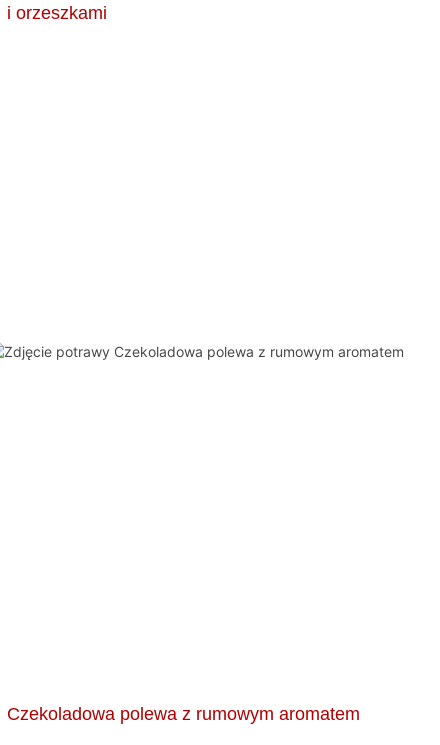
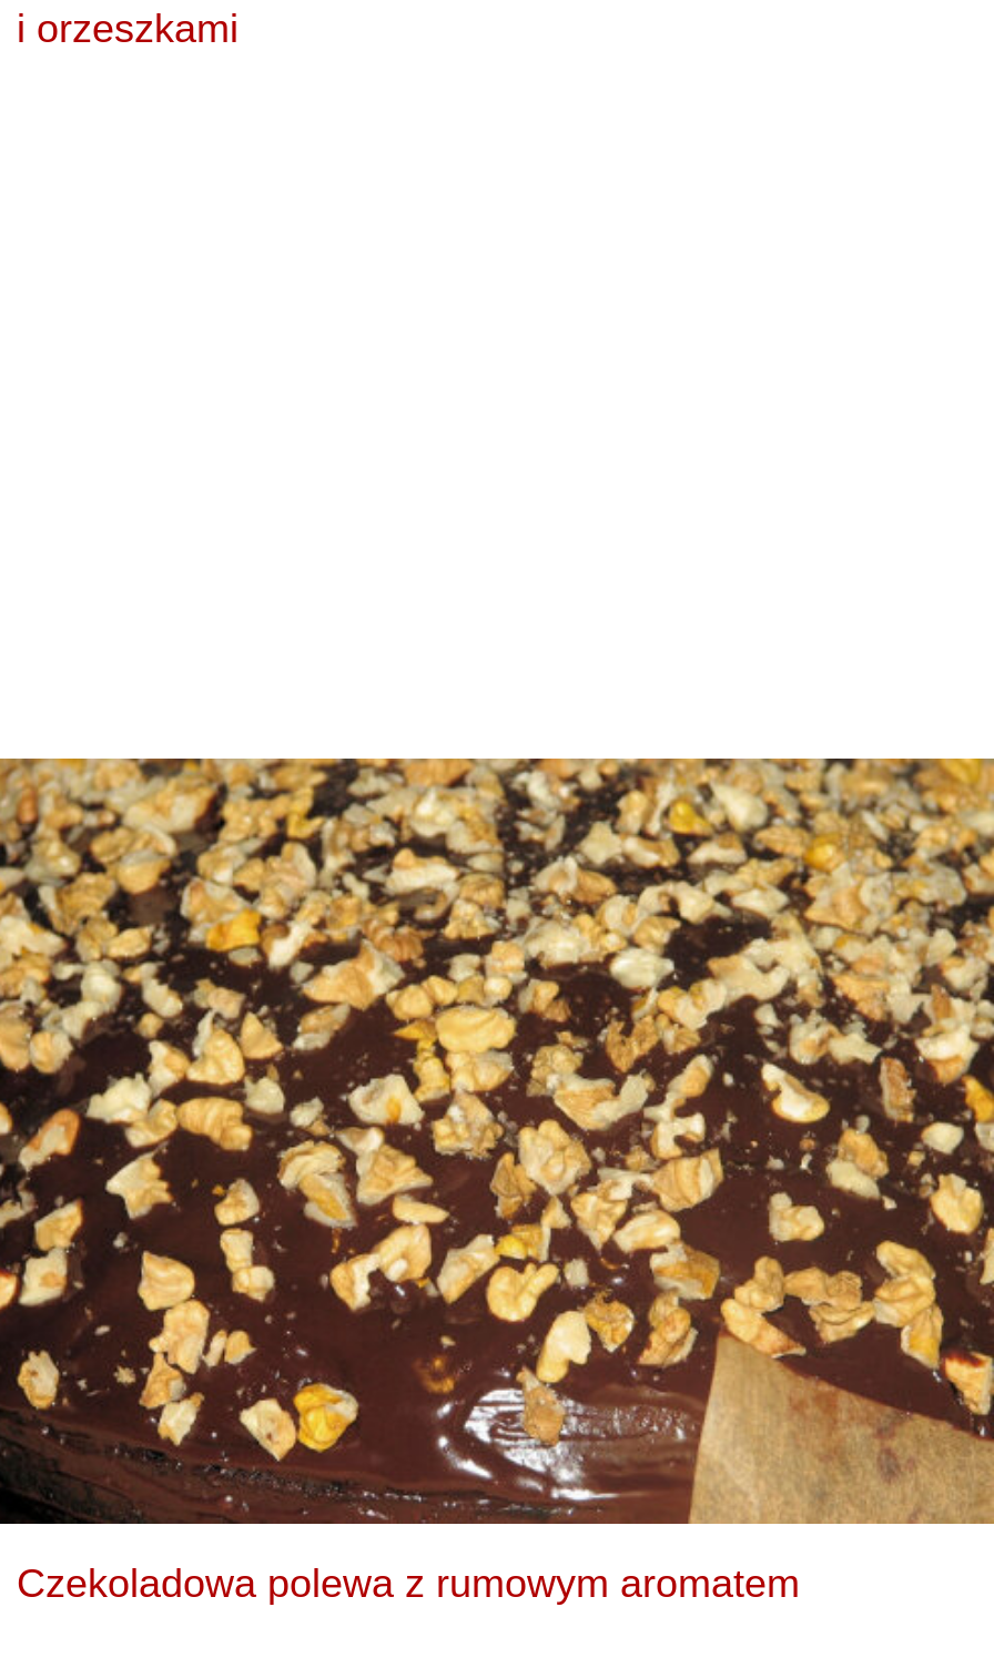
+ [image]
